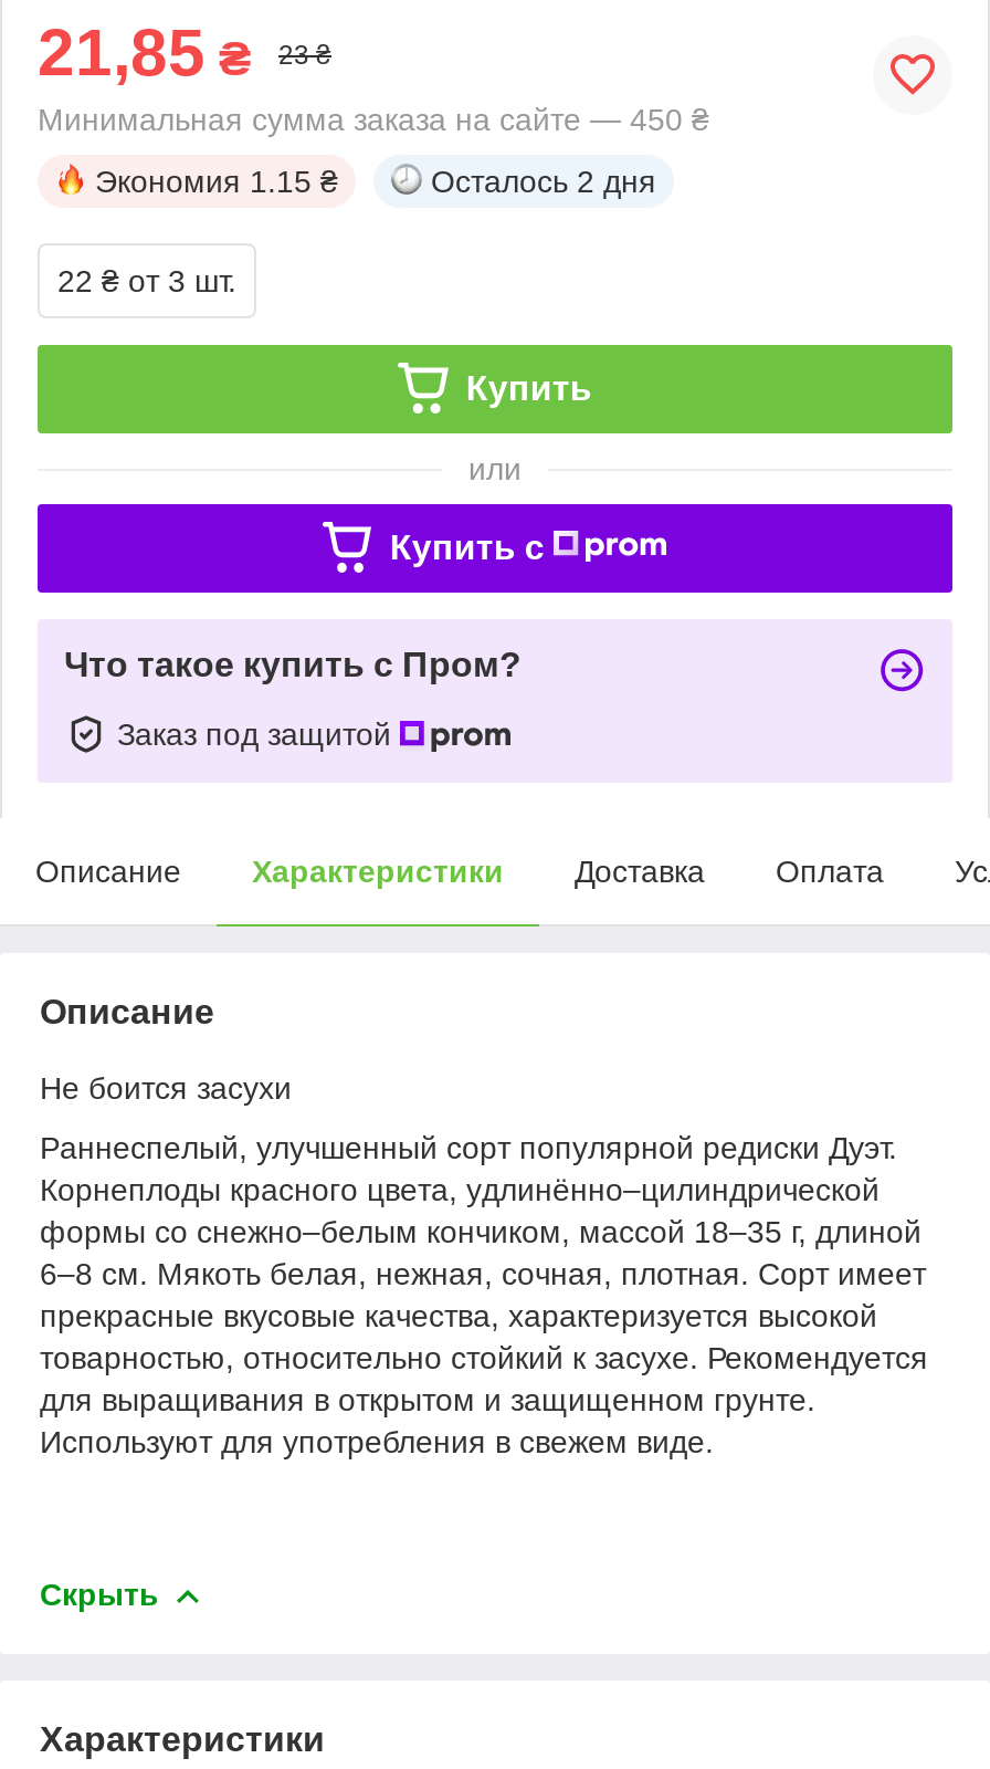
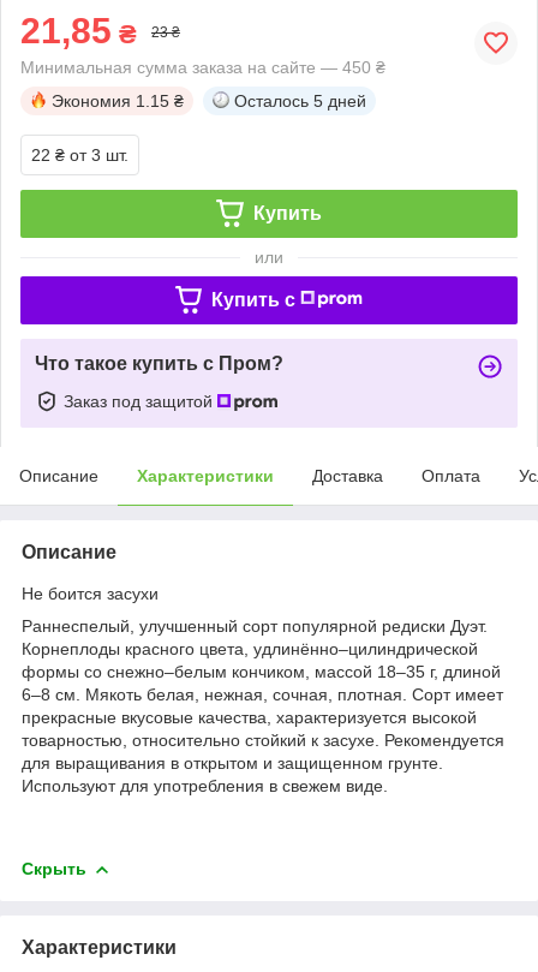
- Осталось 2 дня
+ Осталось 5 дней
